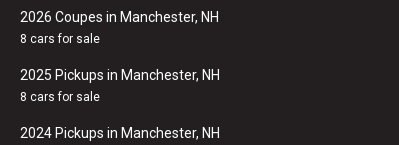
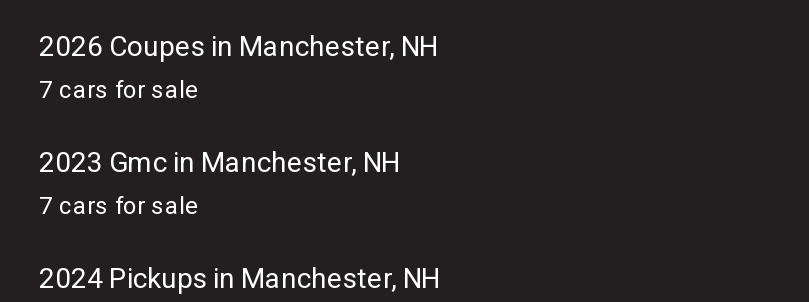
- 8 cars for sale
+ 7 cars for sale

- 2025 Pickups in Manchester, NH
+ 2023 Gmc in Manchester, NH

- 8 cars for sale
+ 7 cars for sale
